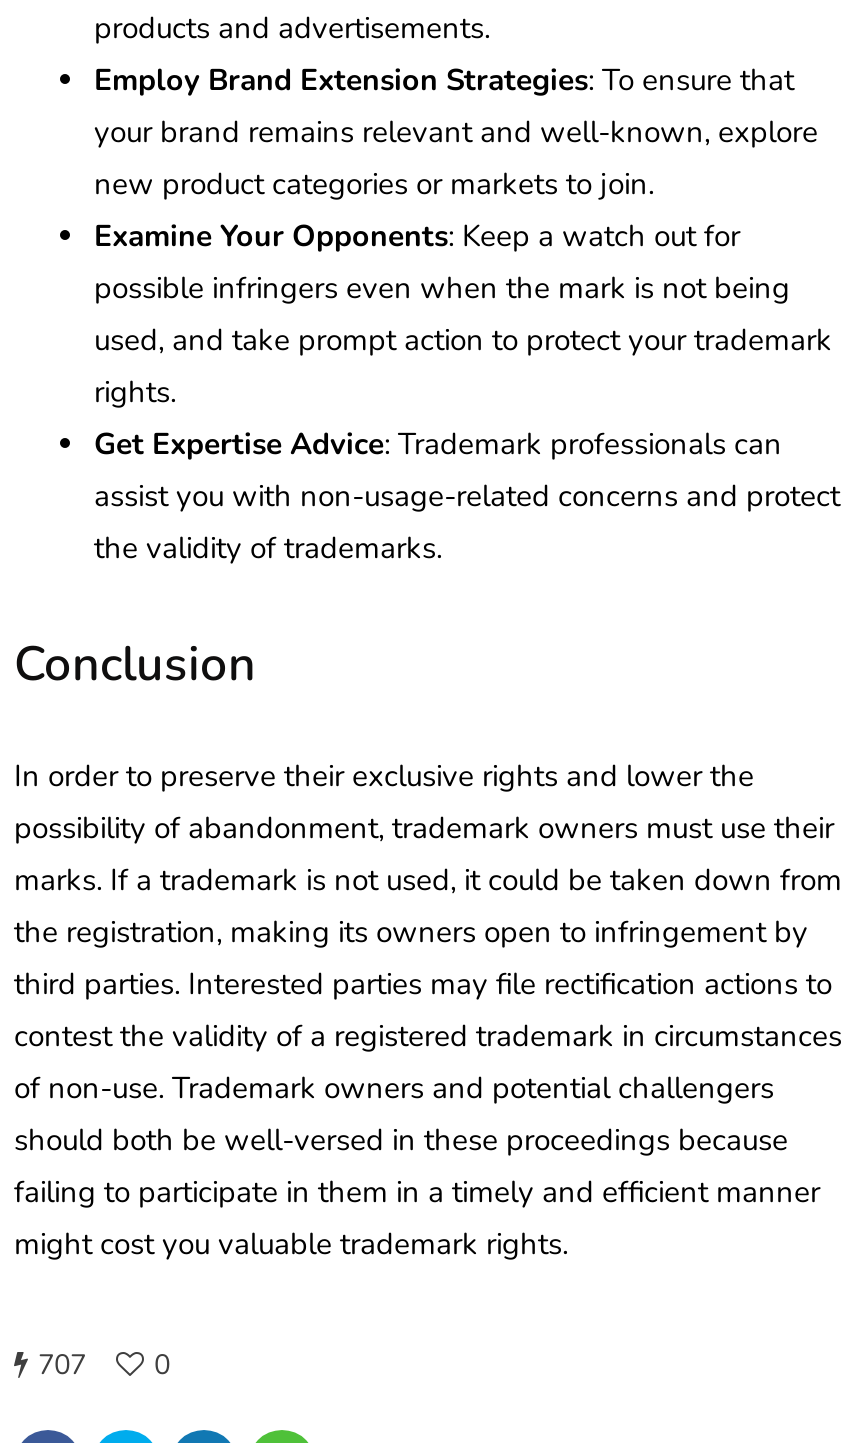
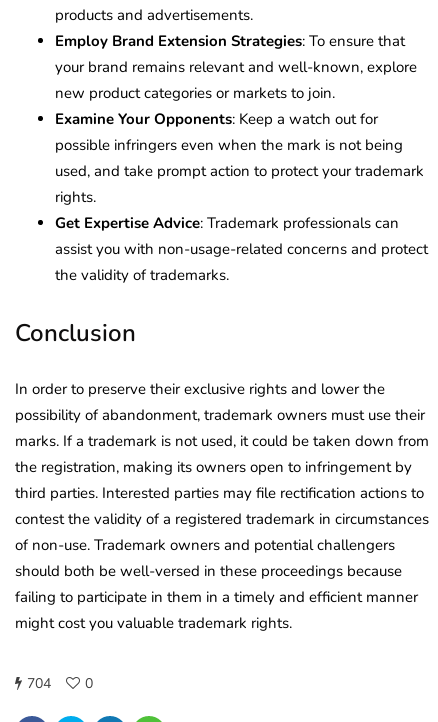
- 707 0
+ 704 0
